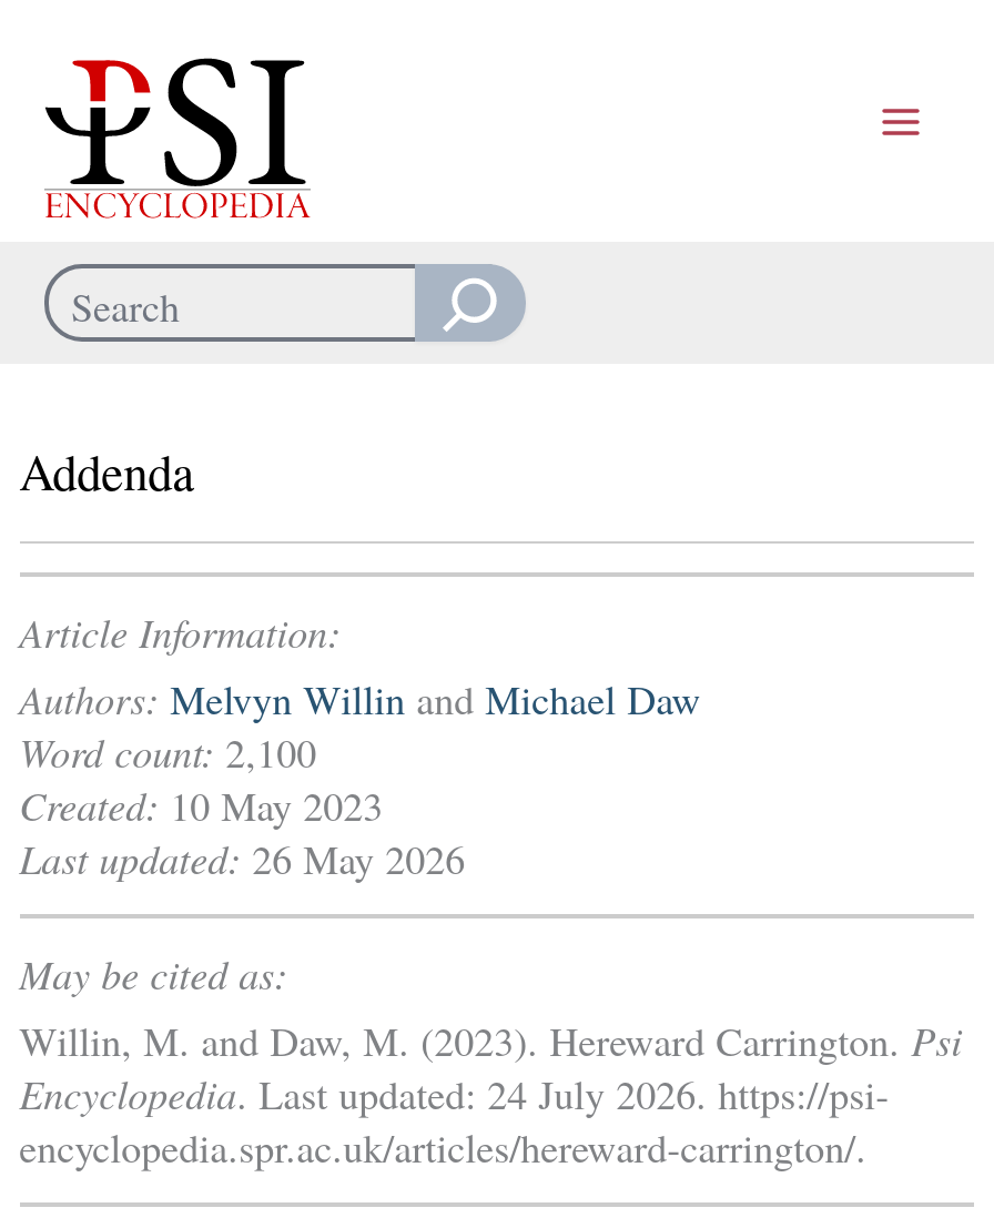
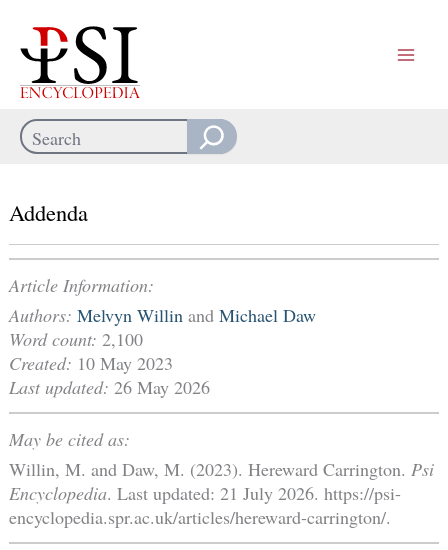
- Encyclopedia. Last updated: 24 July 2026. https://psi-
+ Encyclopedia. Last updated: 21 July 2026. https://psi-
